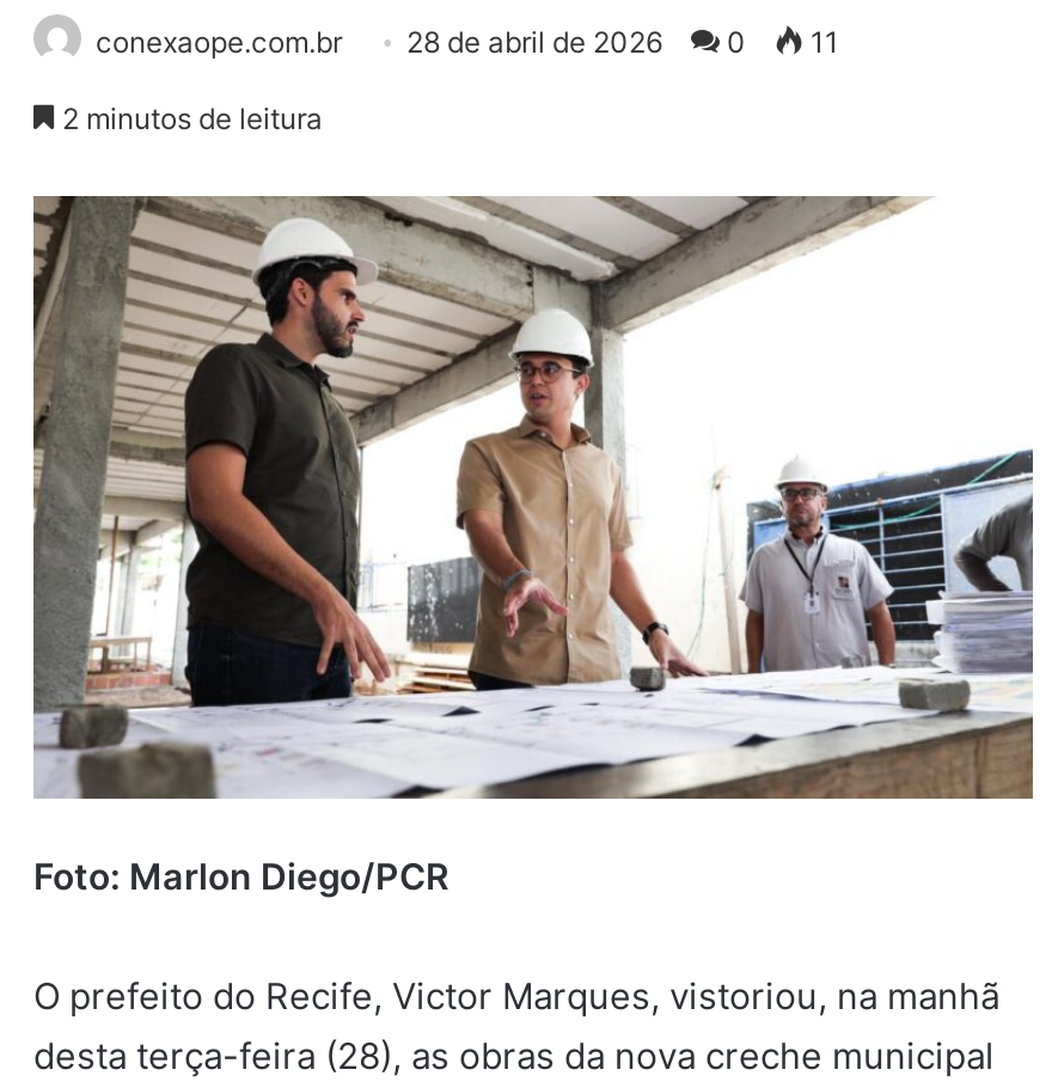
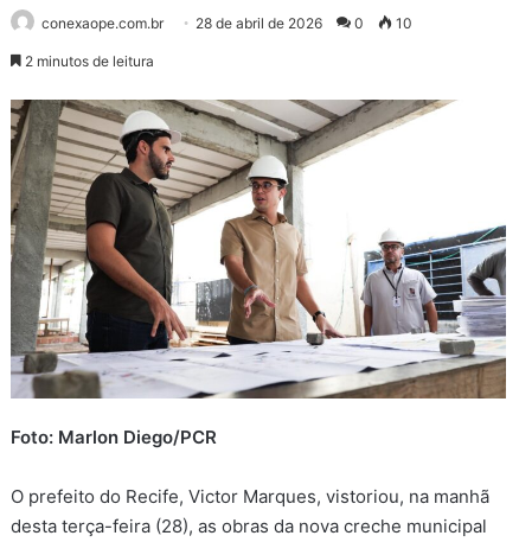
- conexaope.com.br 28 de abril de 2026 0 11
+ conexaope.com.br 28 de abril de 2026 0 10
